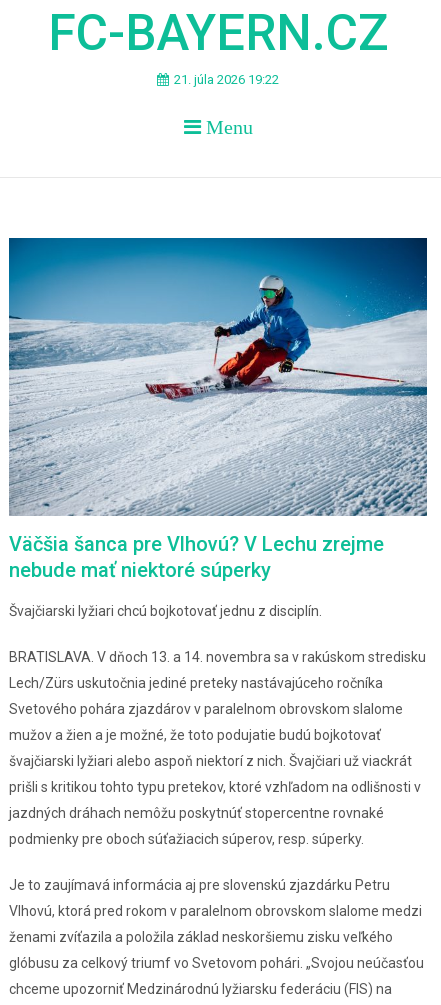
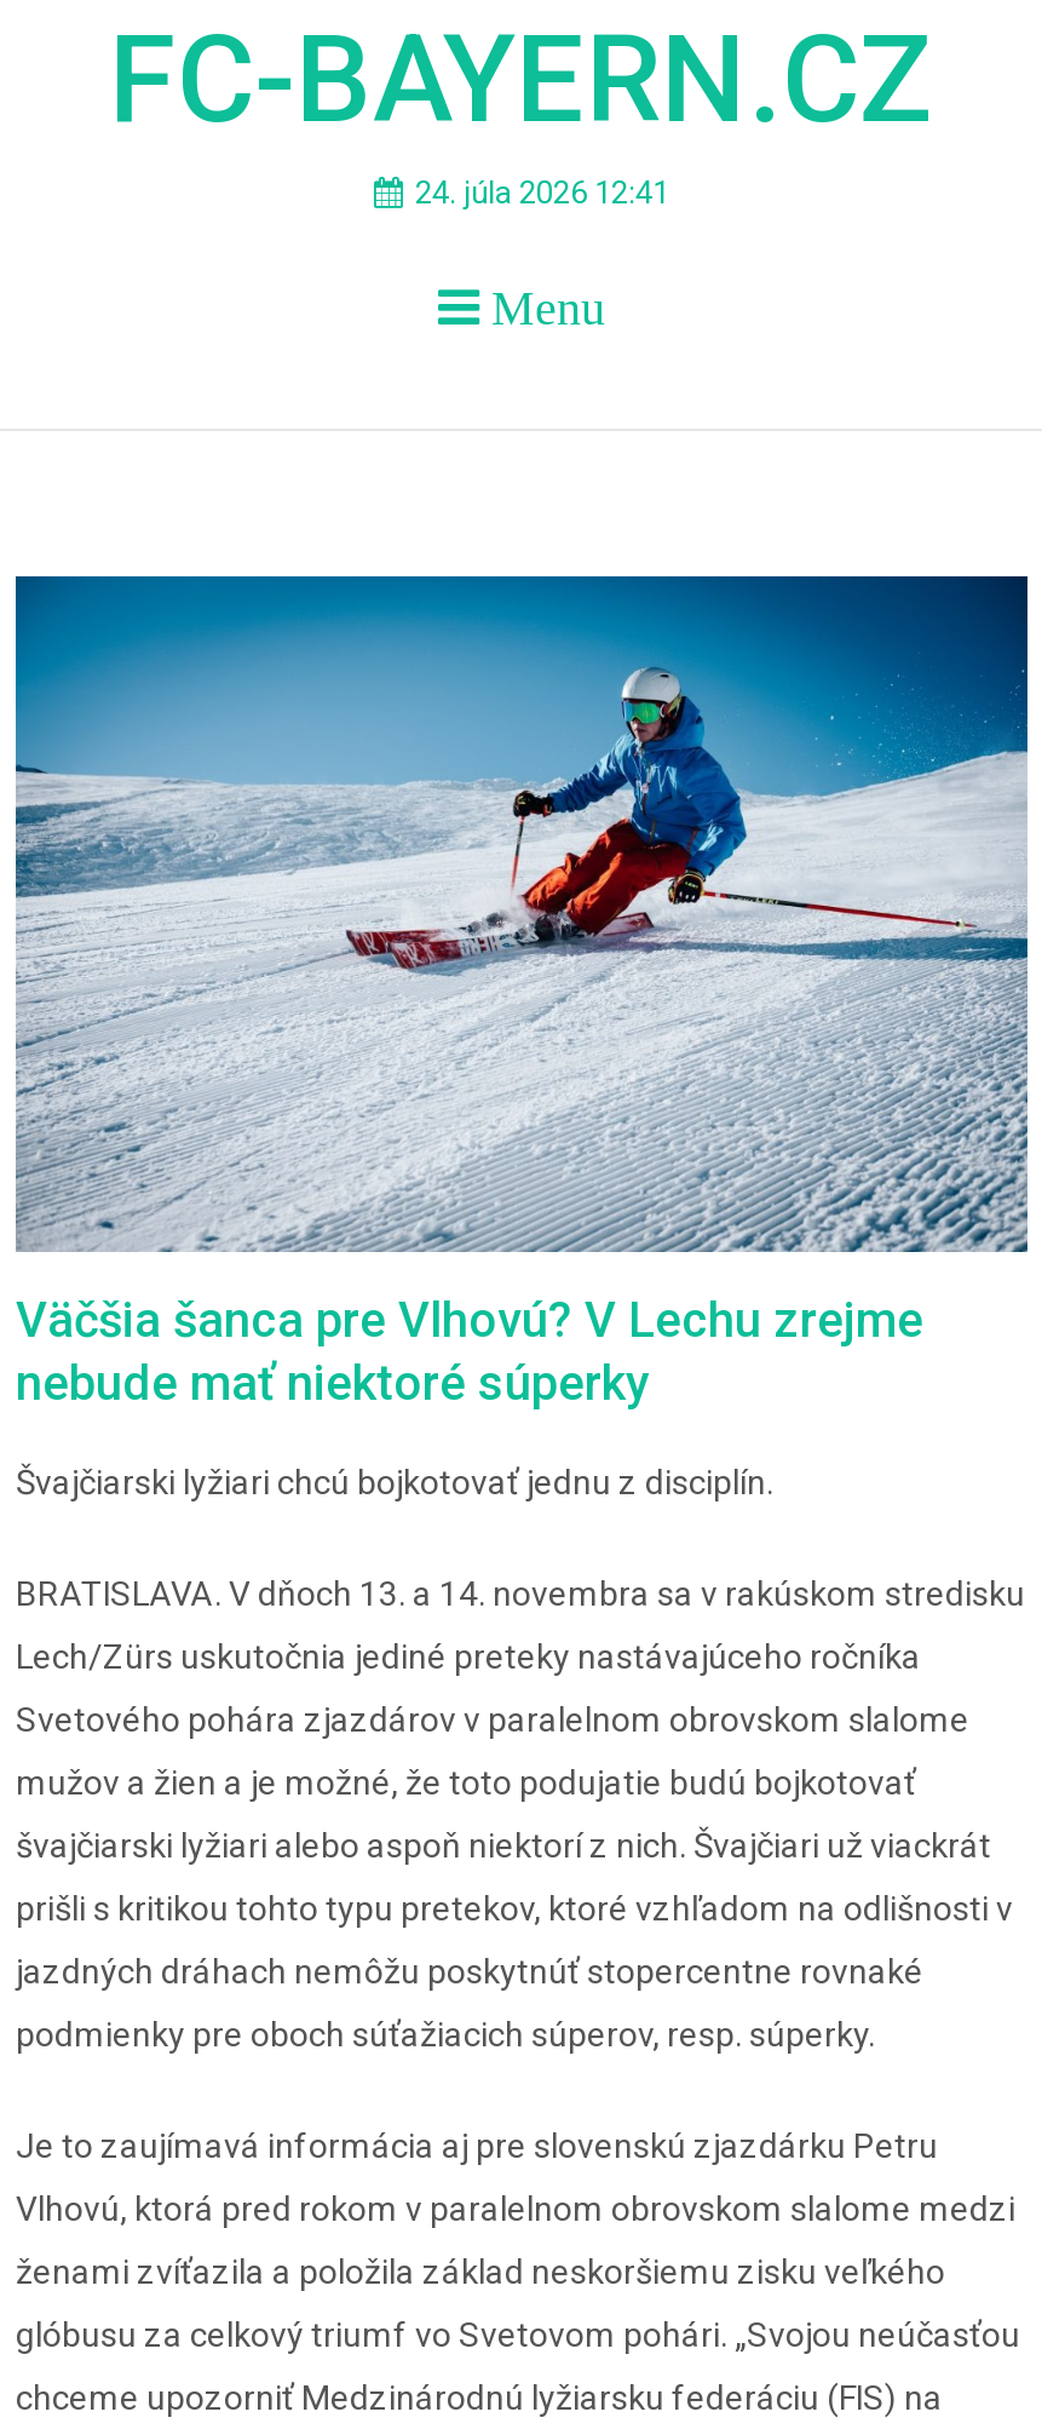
- 21. júla 2026 19:22
+ 24. júla 2026 12:41
